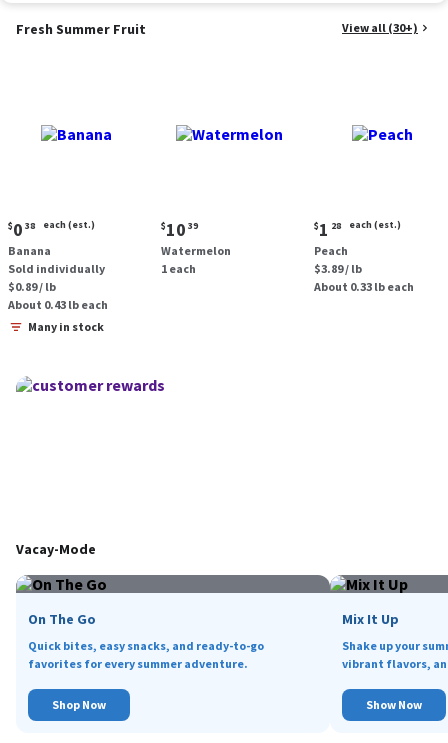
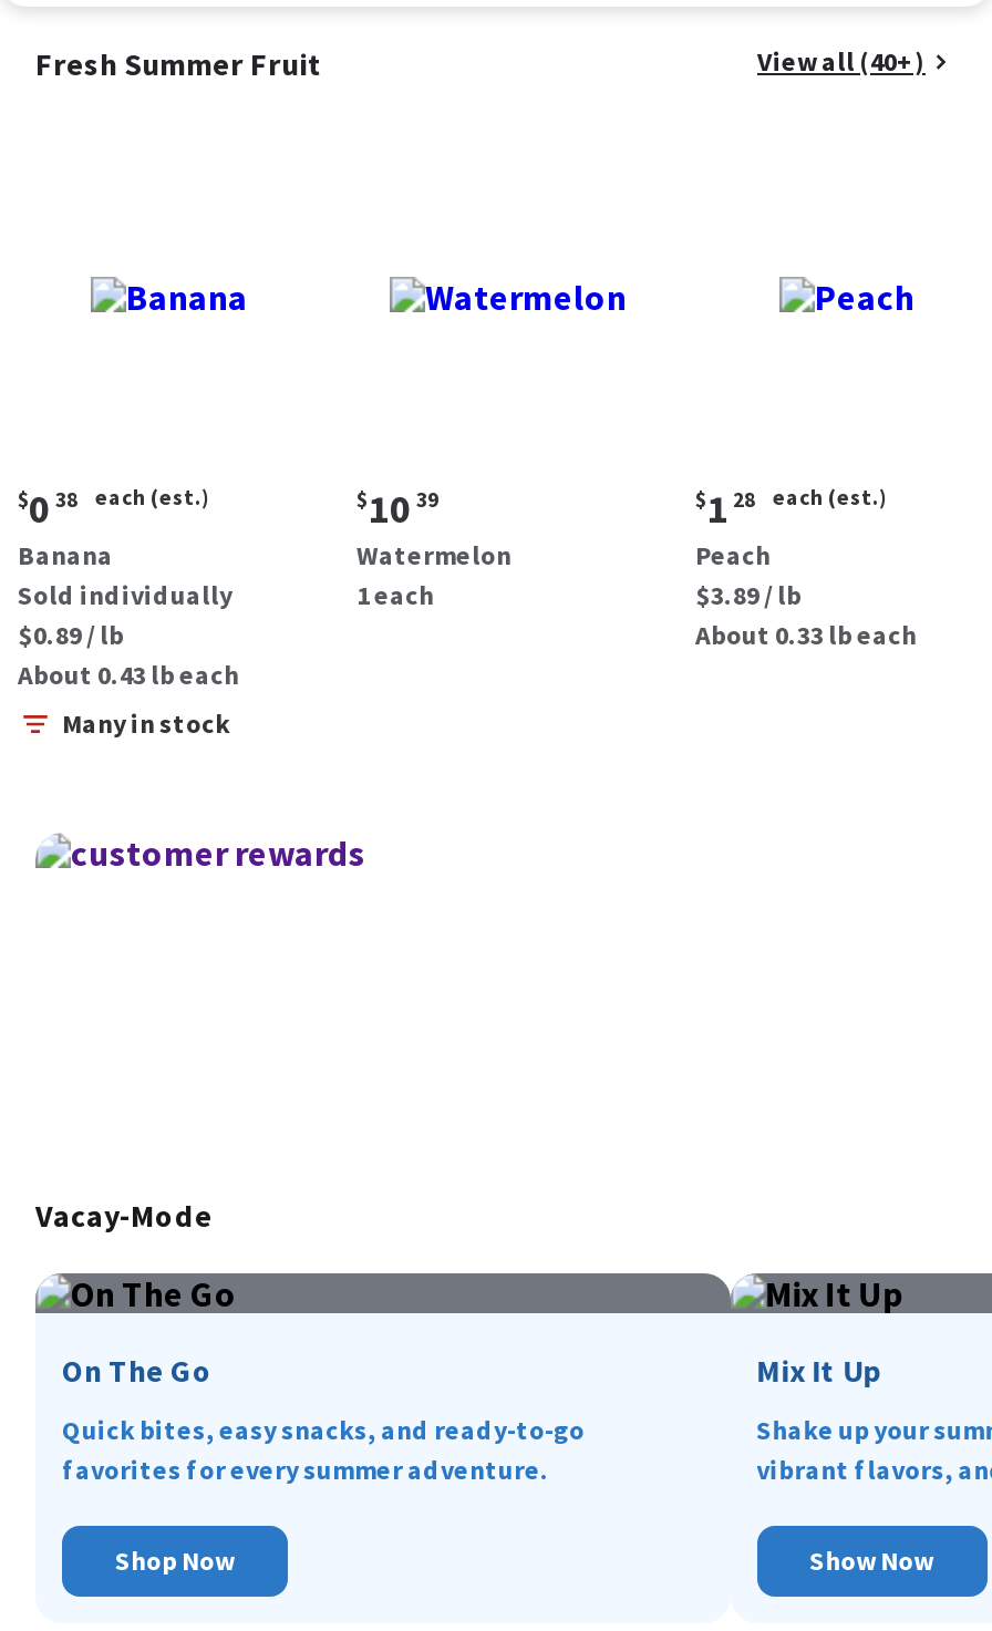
- View all (30+)
+ View all (40+)
